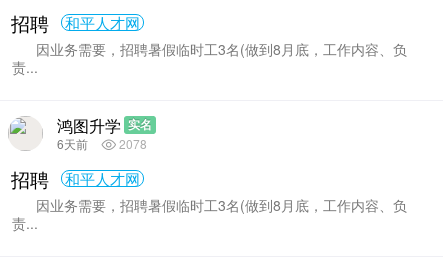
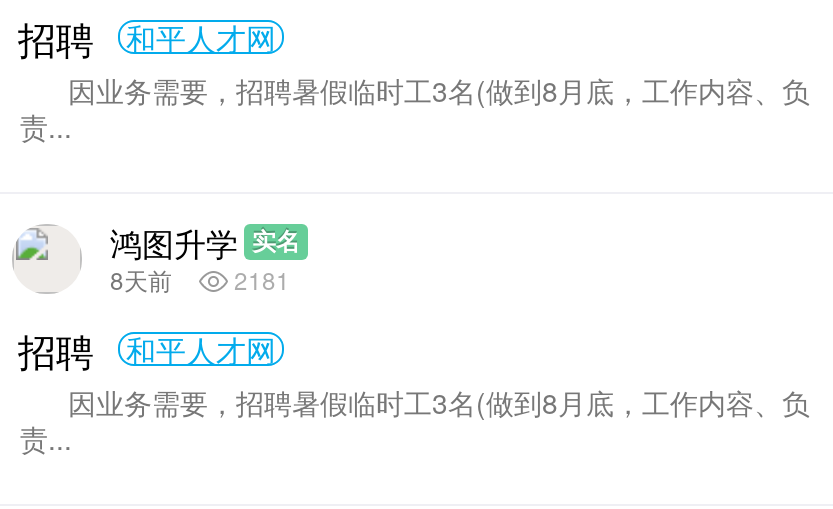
- 6天前
+ 8天前

- 2078
+ 2181
